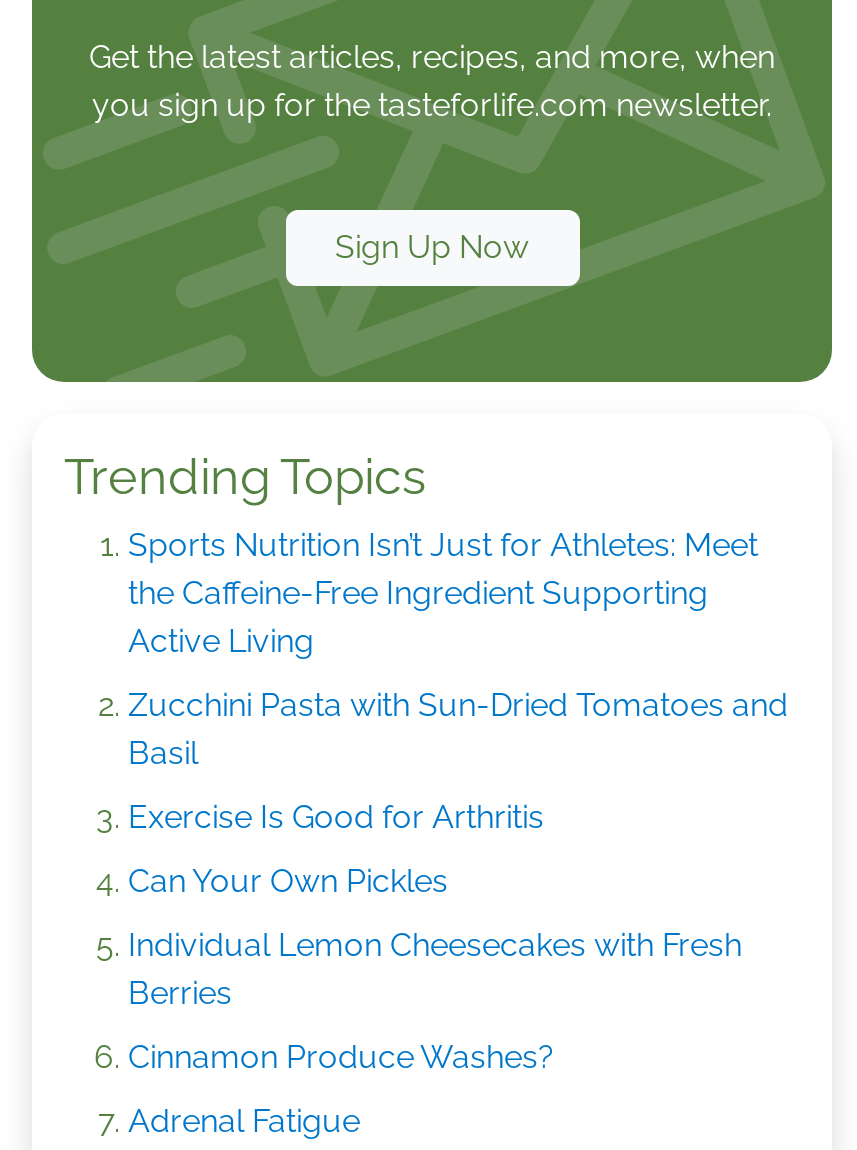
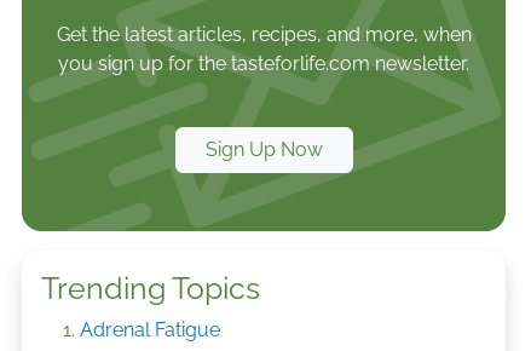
- Sports Nutrition Isn’t Just for Athletes: Meet
- the Caffeine-Free Ingredient Supporting
- Active Living
- Zucchini Pasta with Sun-Dried Tomatoes and
- Basil
- Exercise Is Good for Arthritis
- Can Your Own Pickles
- Individual Lemon Cheesecakes with Fresh
- Berries
- Cinnamon Produce Washes?
